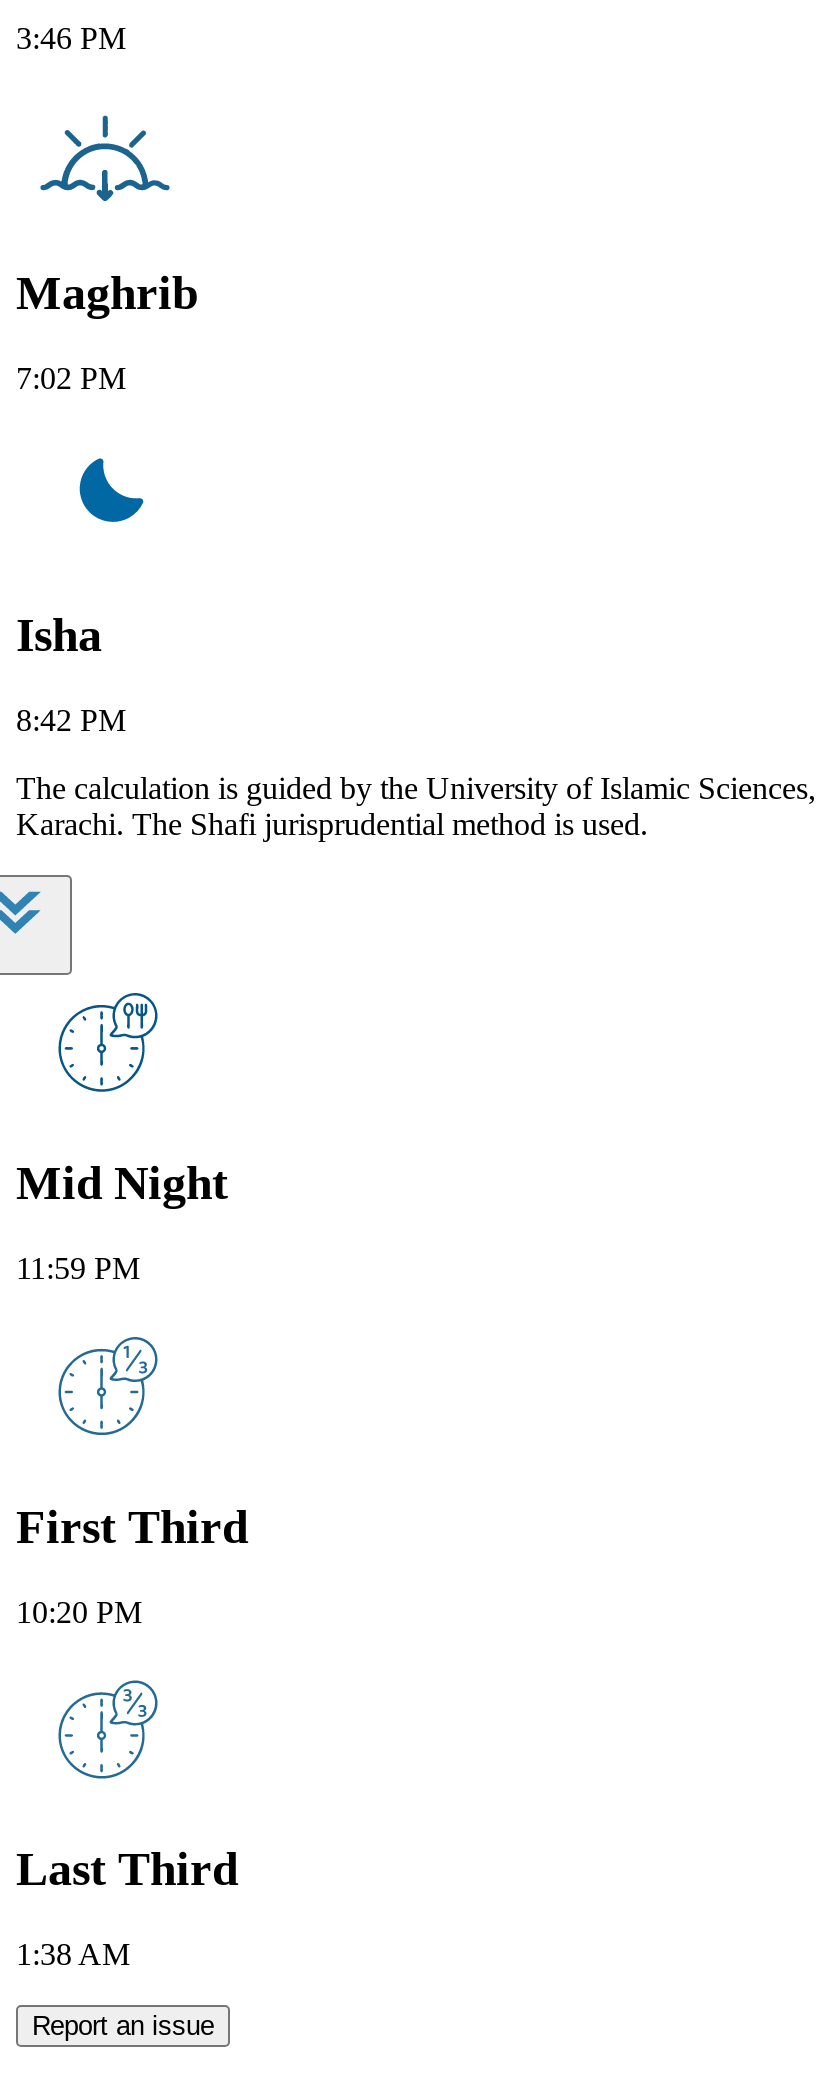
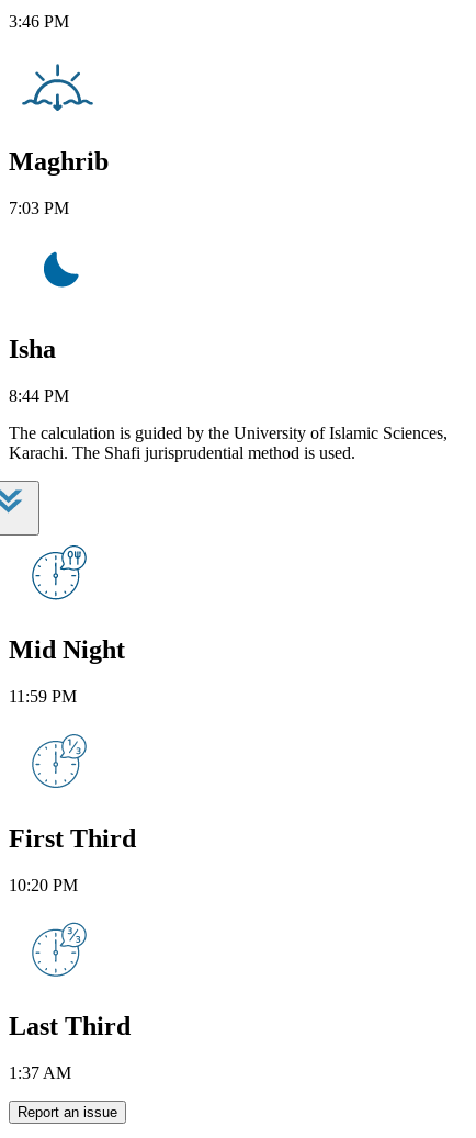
- 7:02 PM
+ 7:03 PM

- 8:42 PM
+ 8:44 PM

- 1:38 AM
+ 1:37 AM
